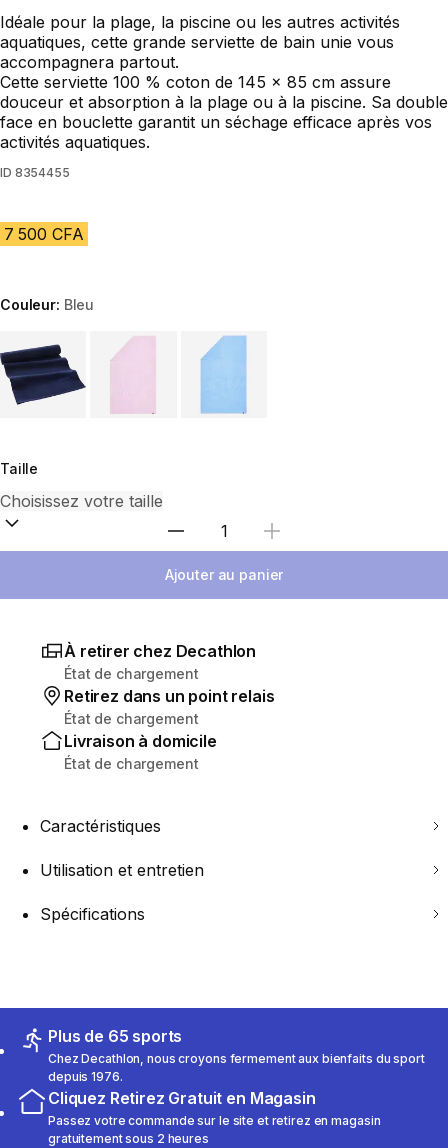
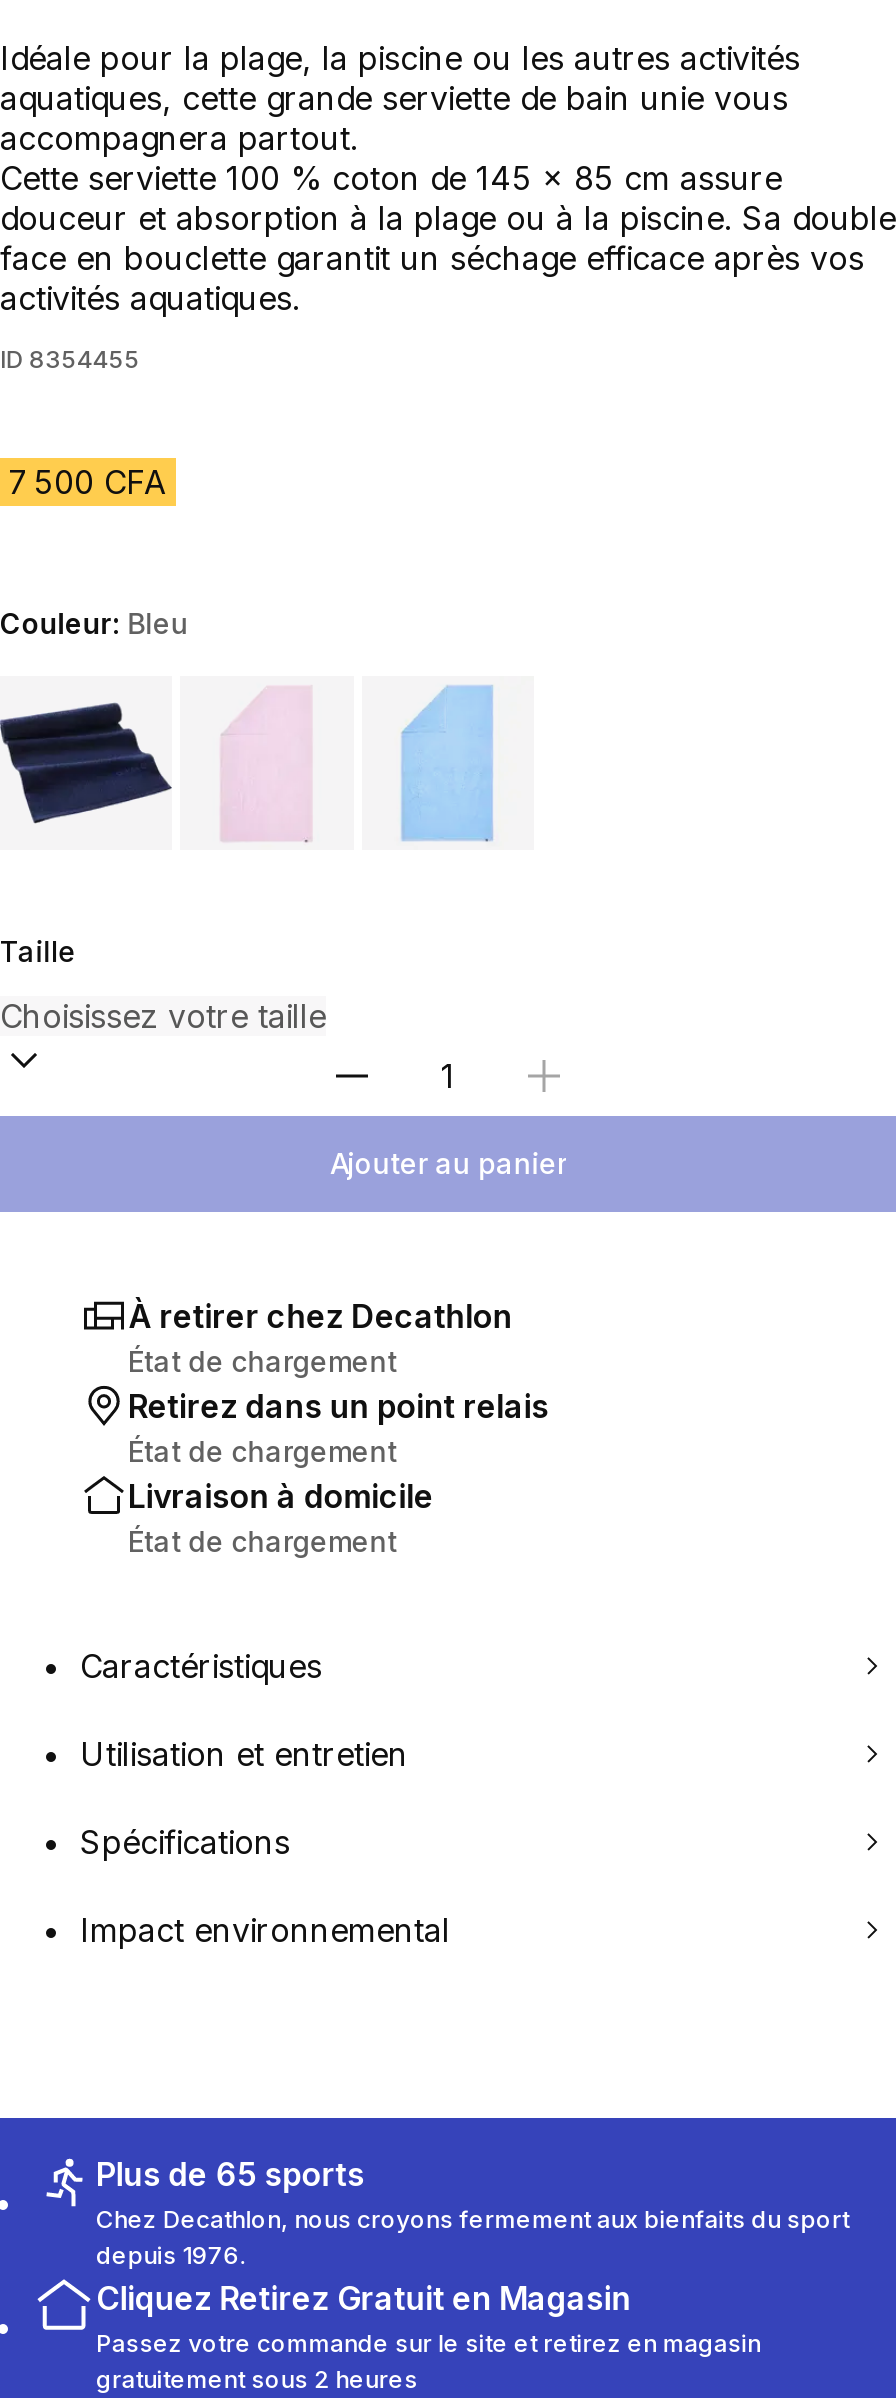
+ Impact environnemental
